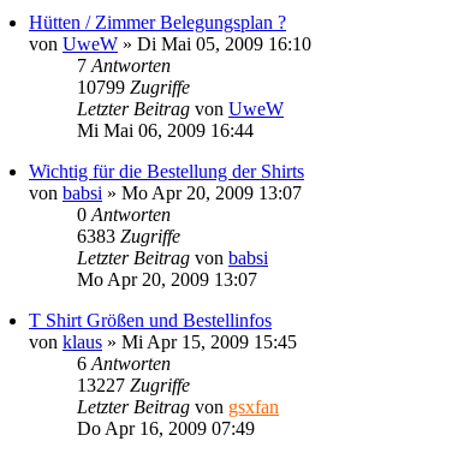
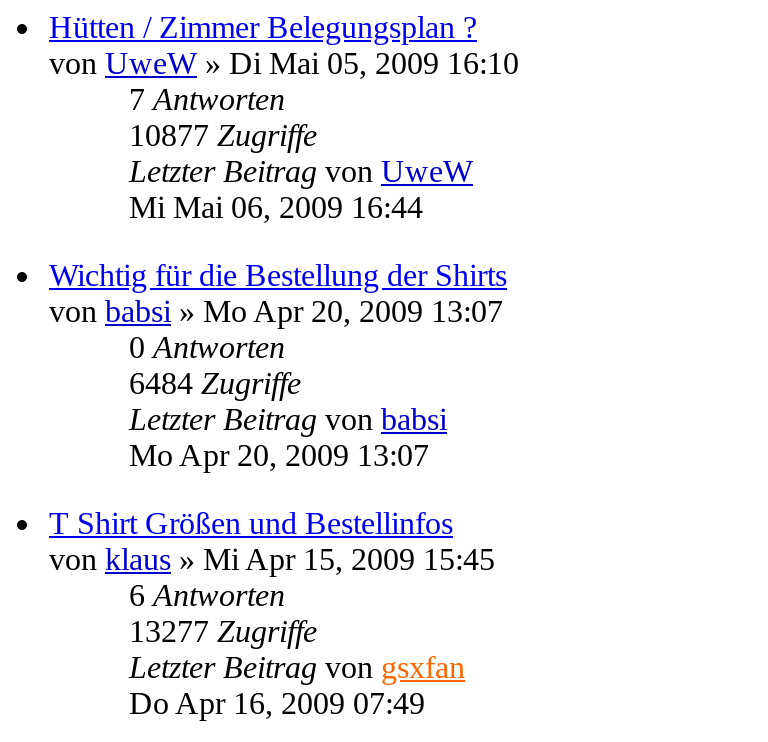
- 10799 Zugriffe
+ 10877 Zugriffe

- 6383 Zugriffe
+ 6484 Zugriffe

- 13227 Zugriffe
+ 13277 Zugriffe
